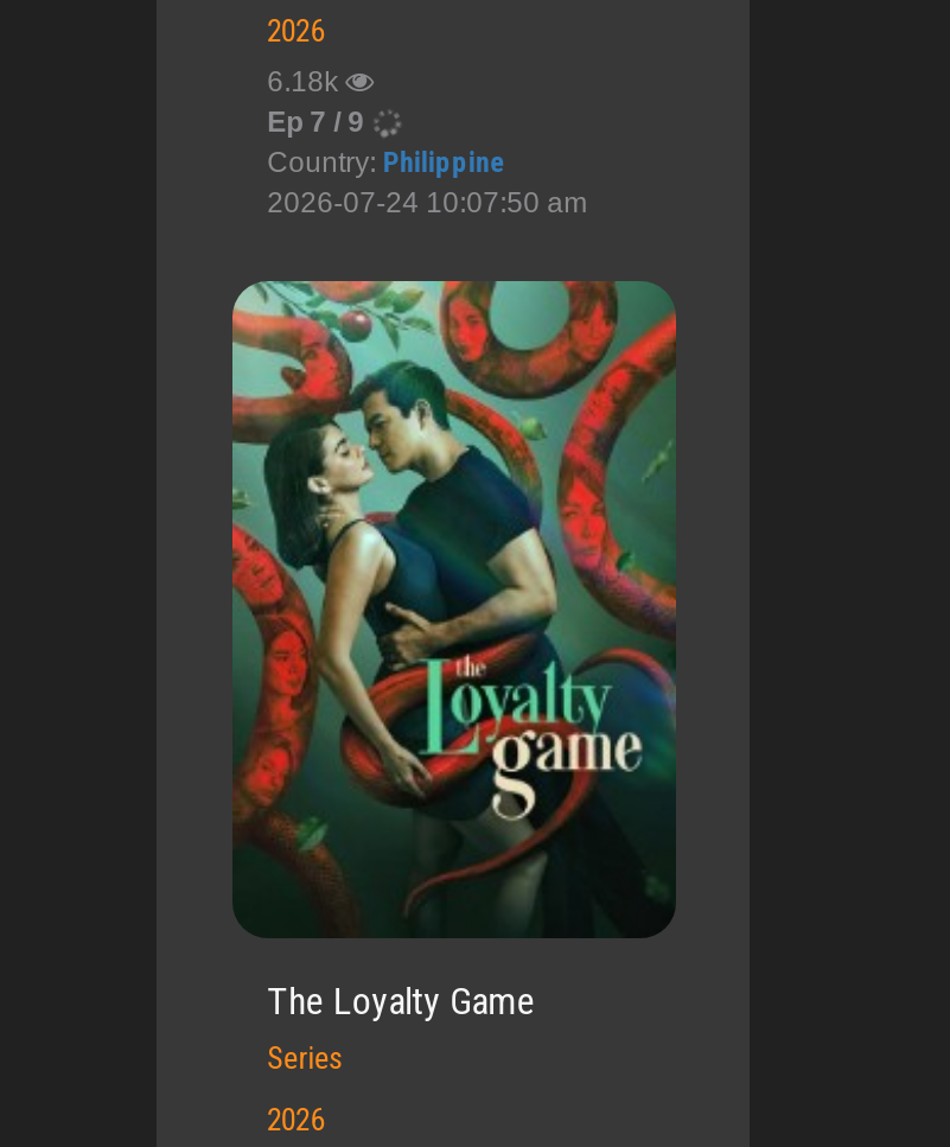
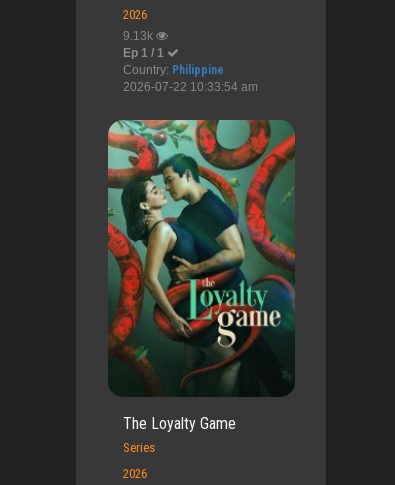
- 6.18k
- Ep 7 / 9
+ 9.13k
+ Ep 1 / 1

- 2026-07-24 10:07:50 am
+ 2026-07-22 10:33:54 am
